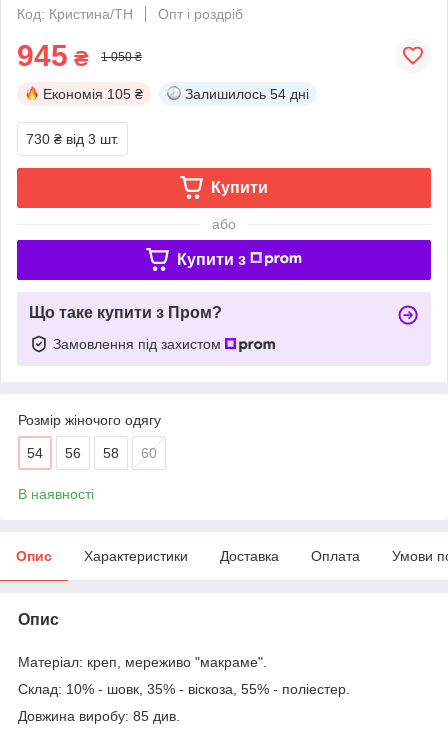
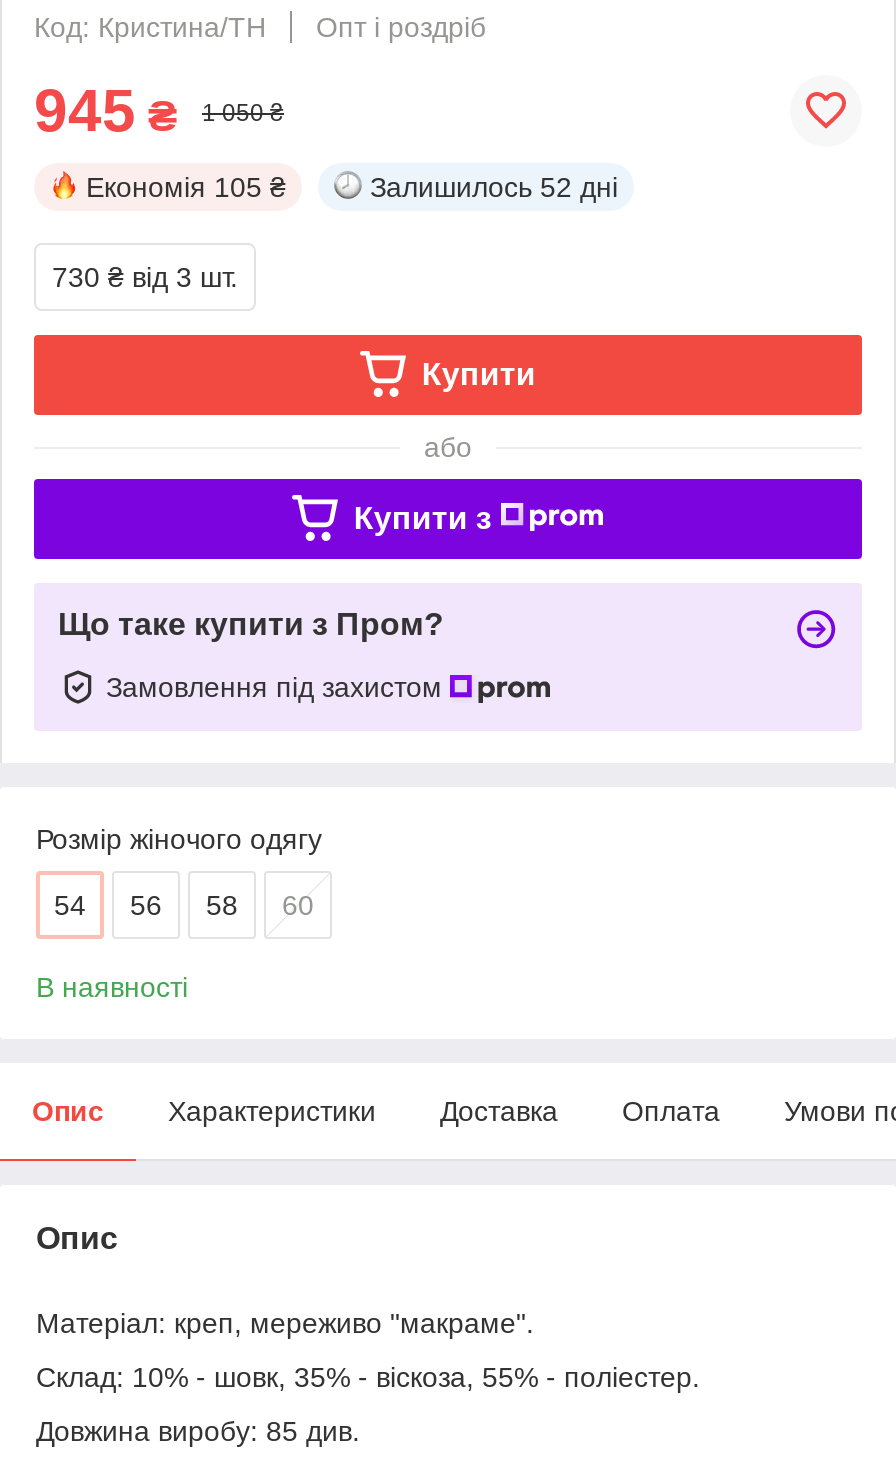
- Залишилось 54 дні
+ Залишилось 52 дні
